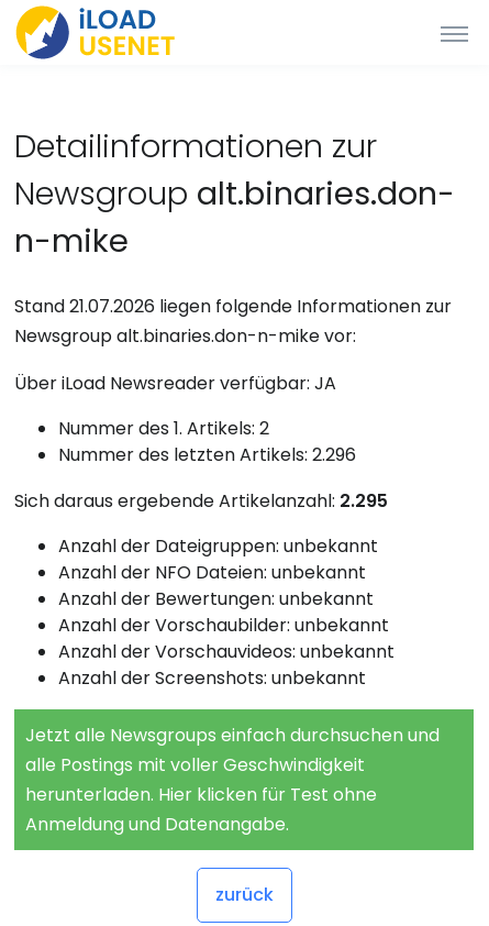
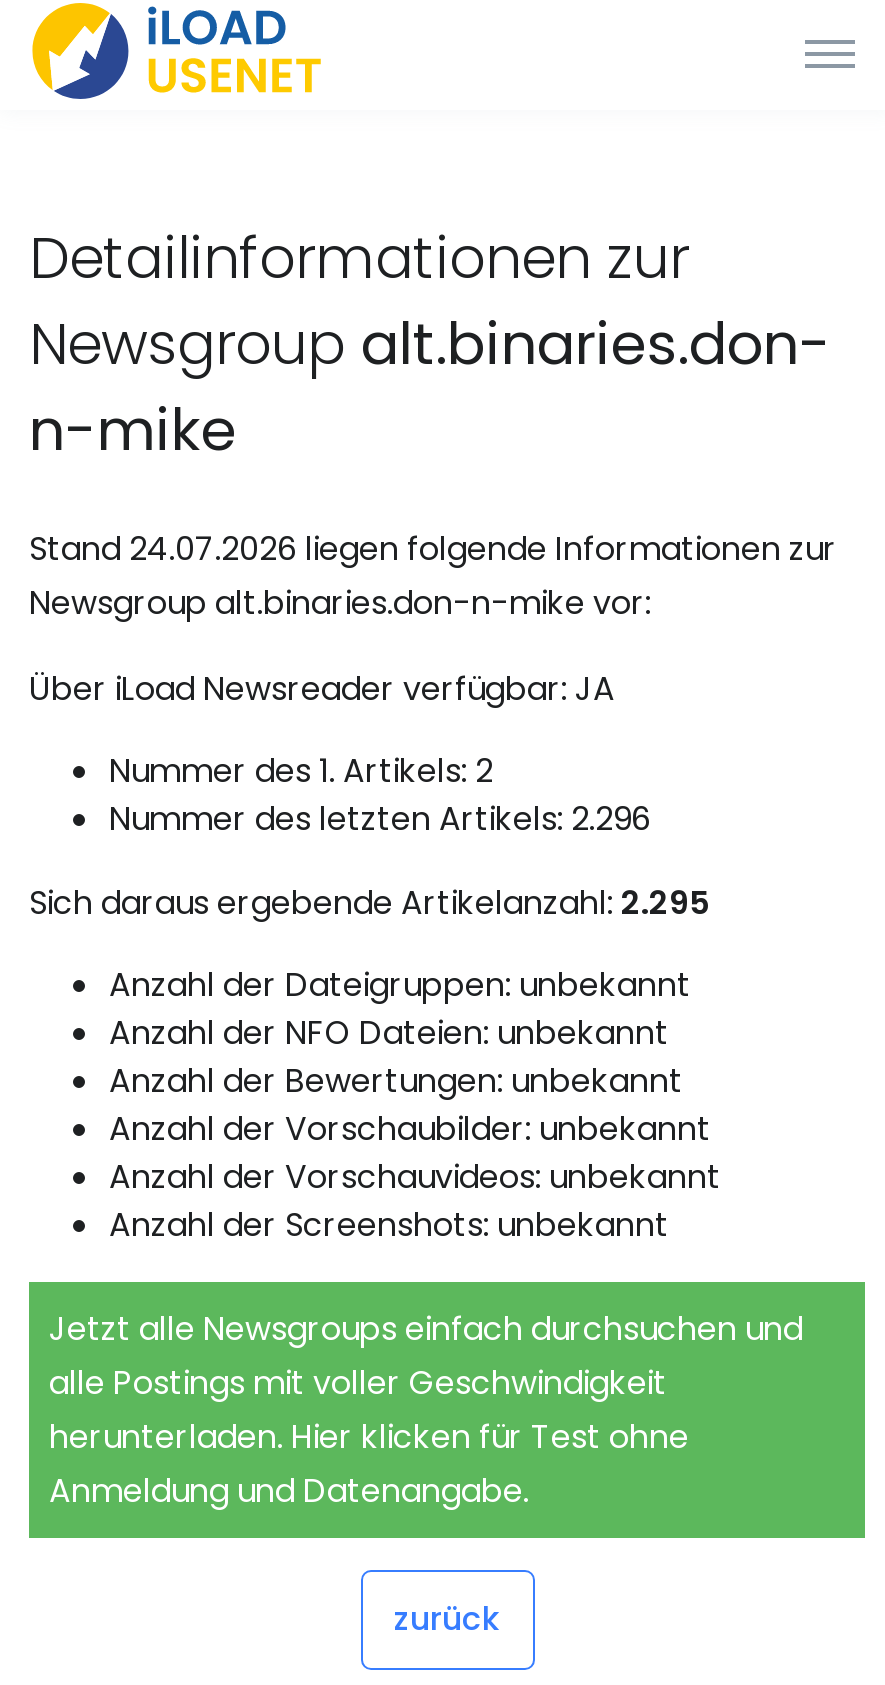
- Stand 21.07.2026 liegen folgende Informationen zur
+ Stand 24.07.2026 liegen folgende Informationen zur
